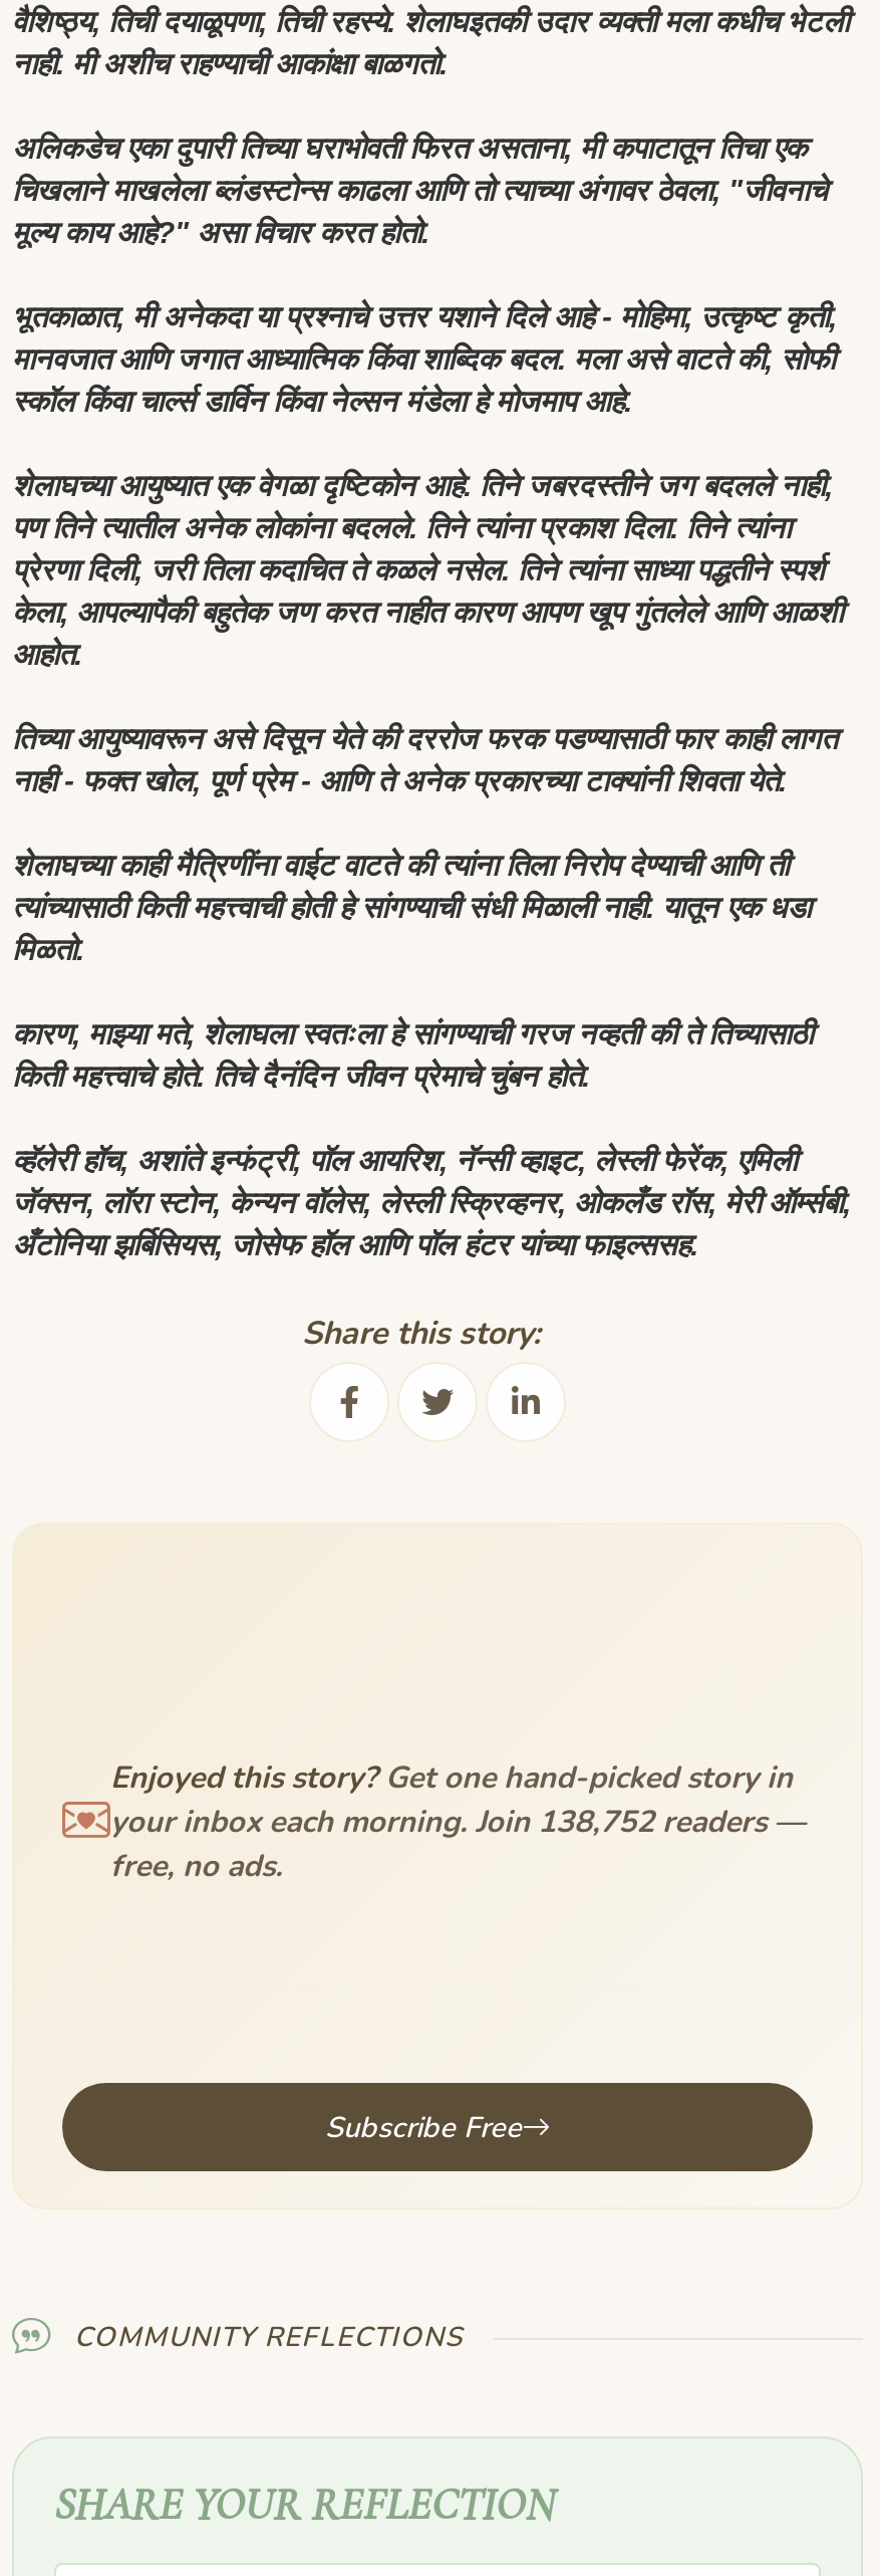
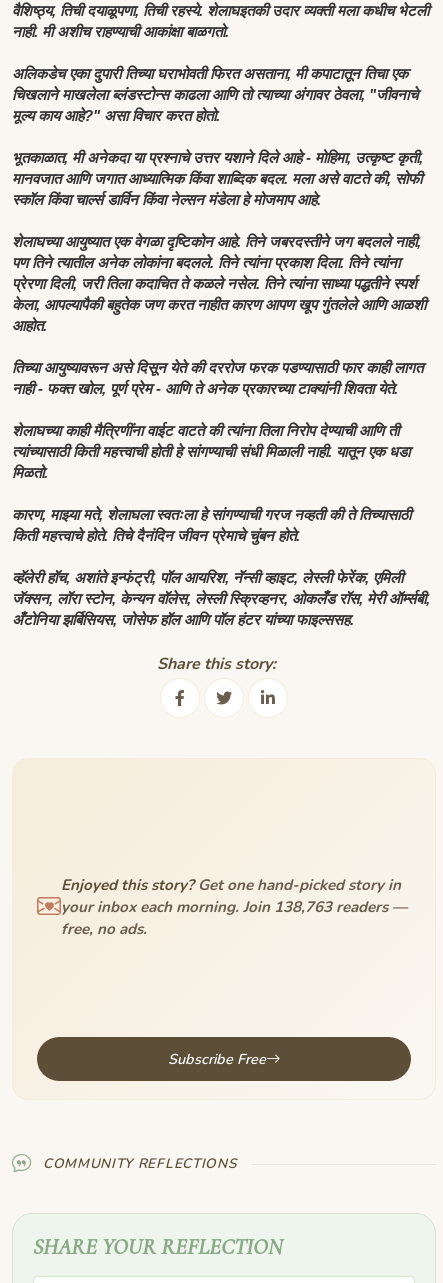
- your inbox each morning. Join 138,752 readers —
+ your inbox each morning. Join 138,763 readers —
